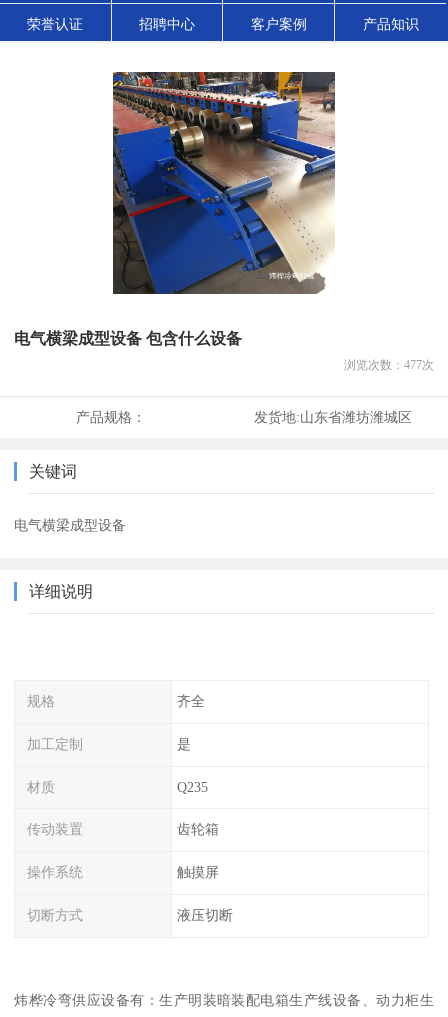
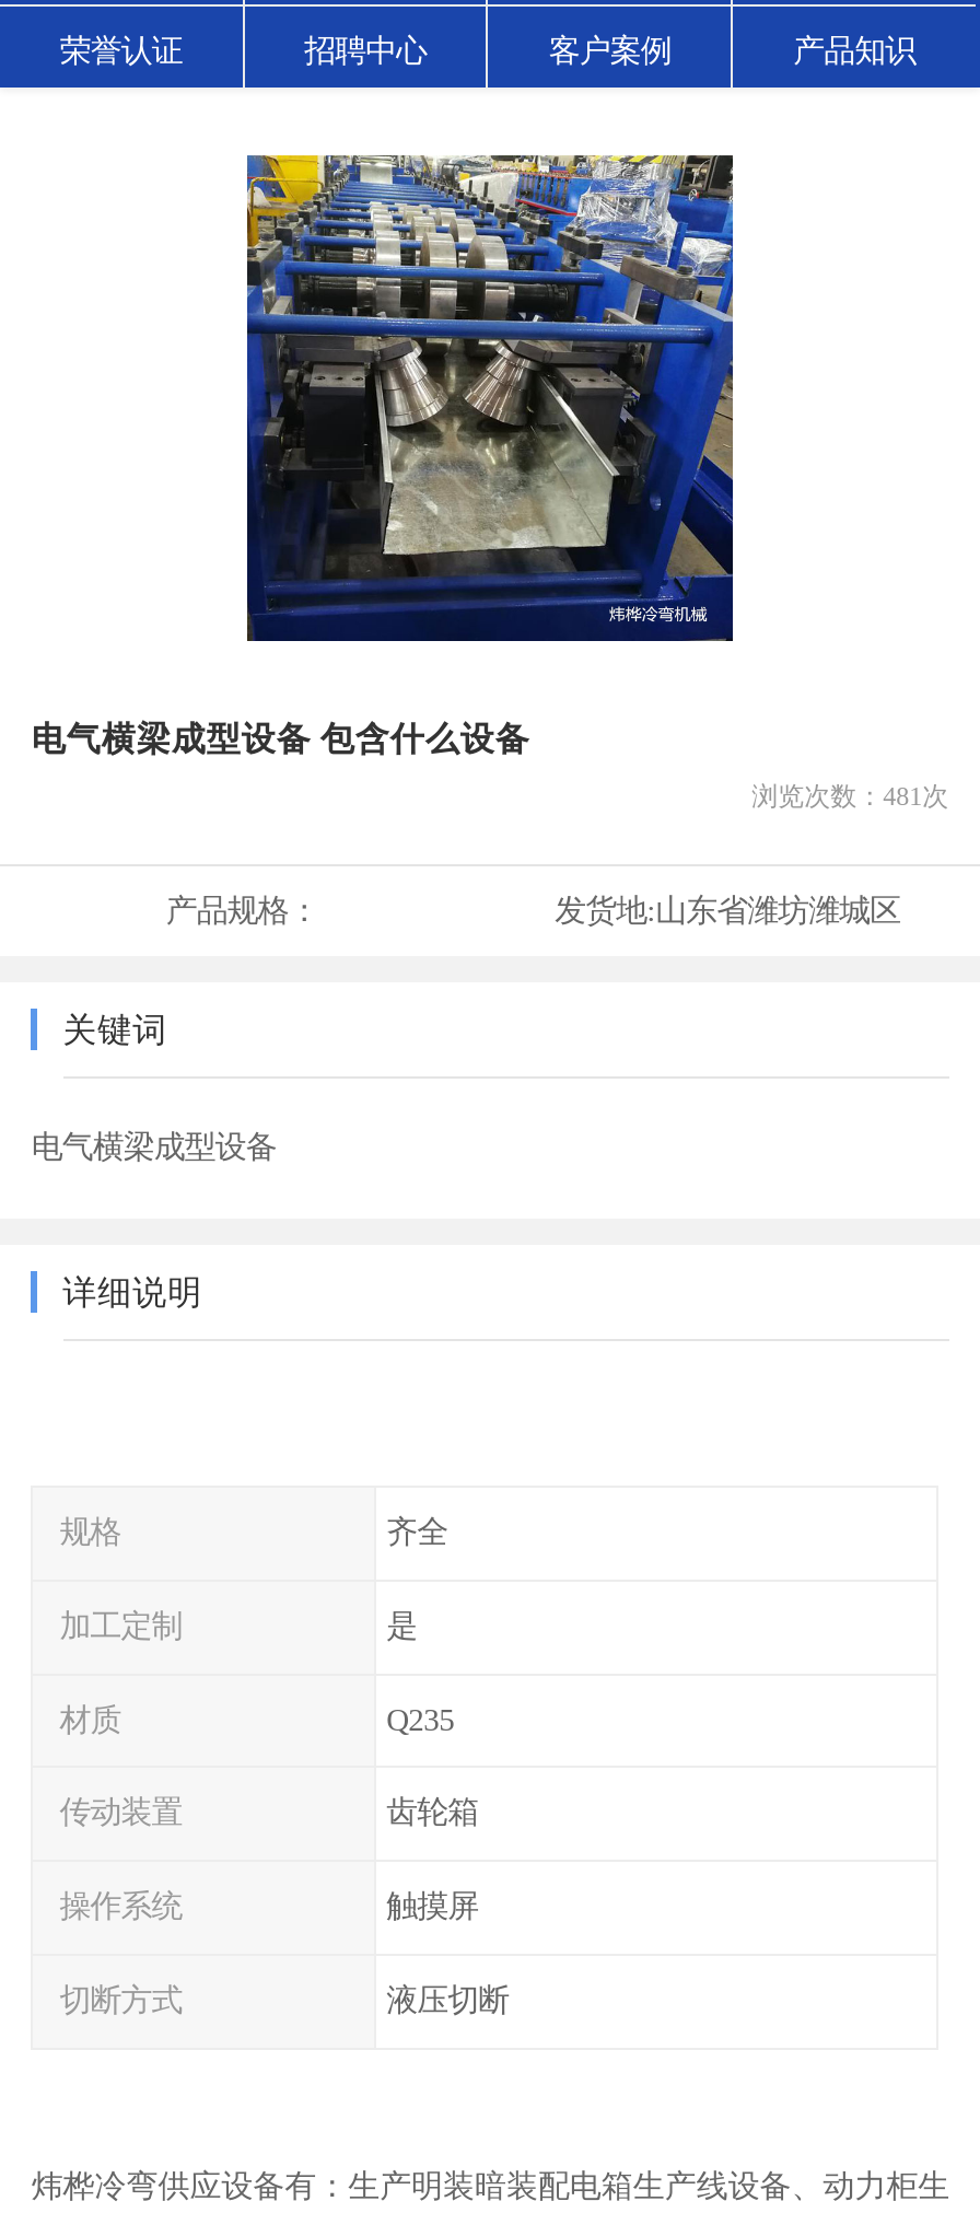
- [image]
+ [image]

- 浏览次数：477次
+ 浏览次数：481次
